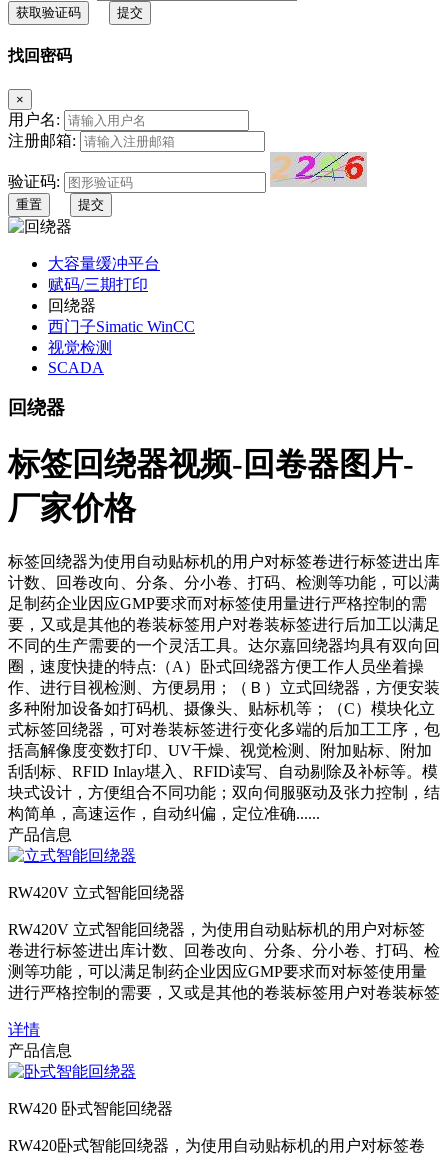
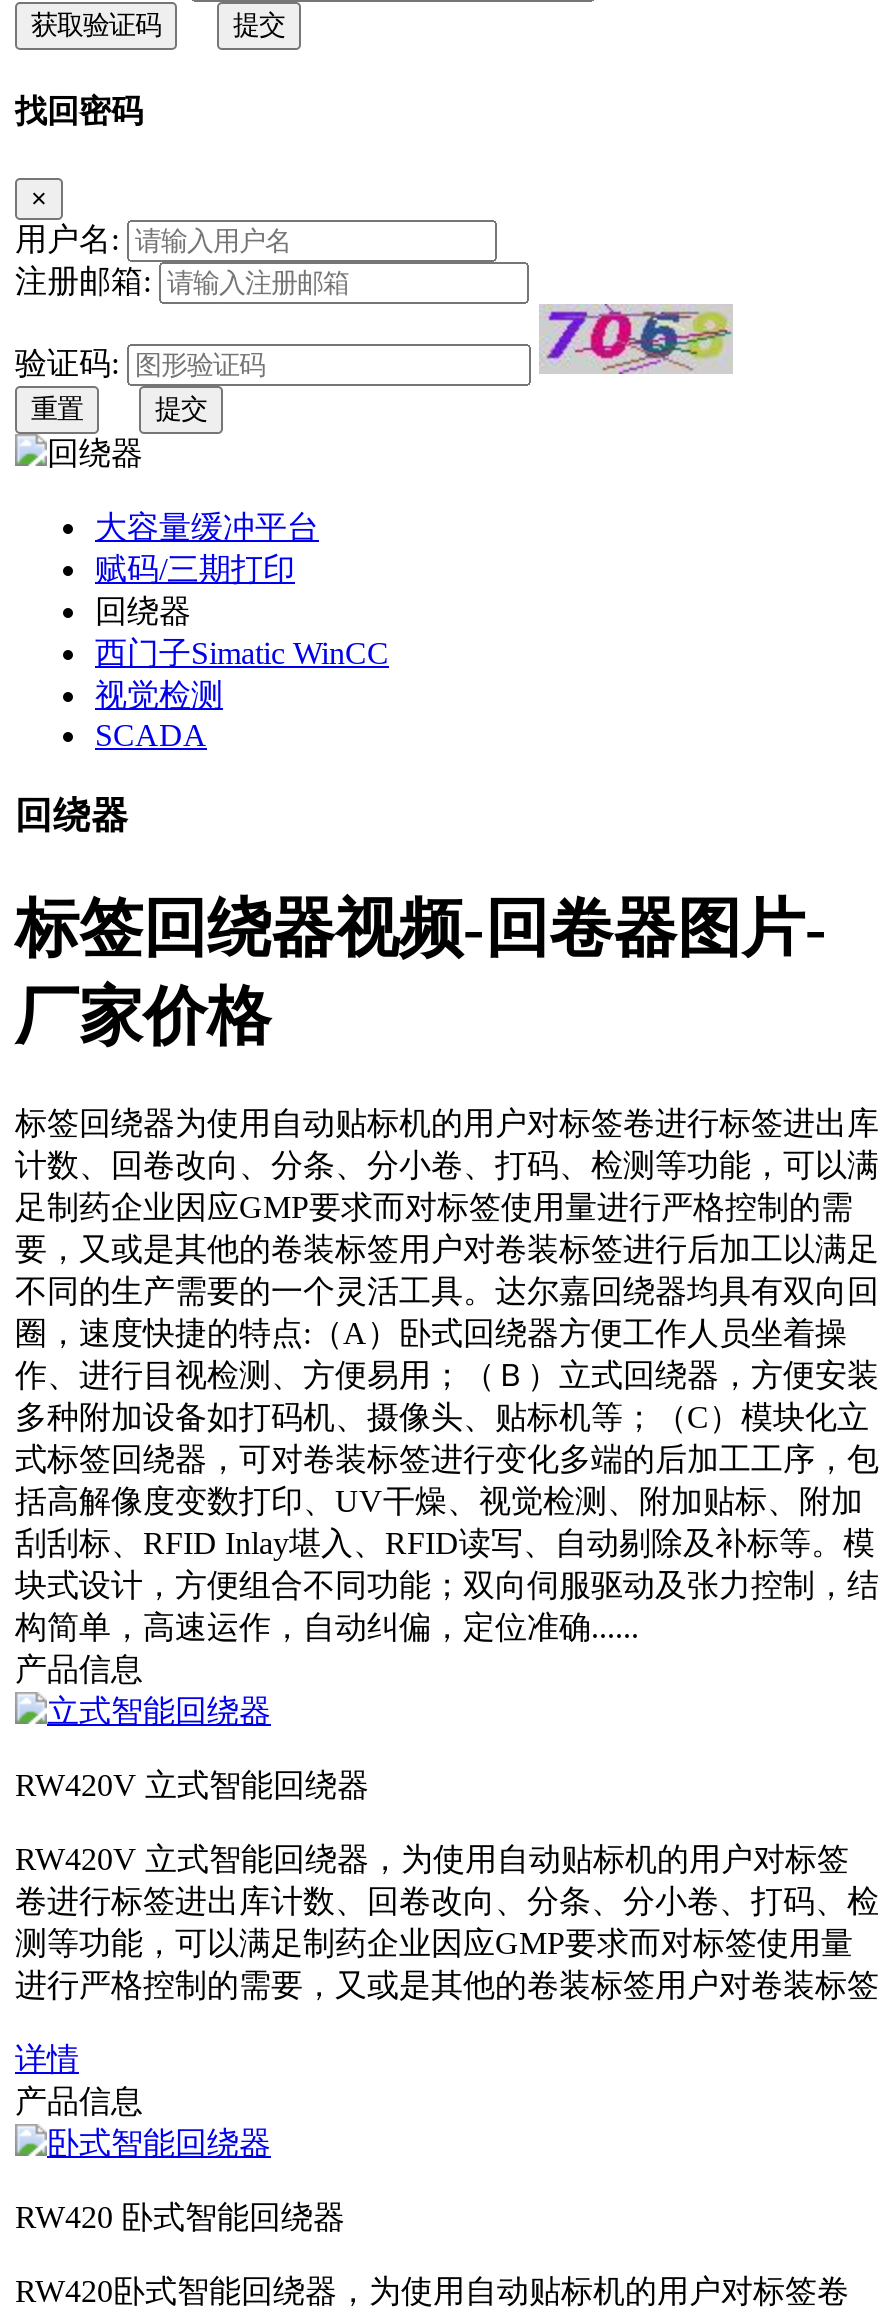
- [image]
+ [image]
